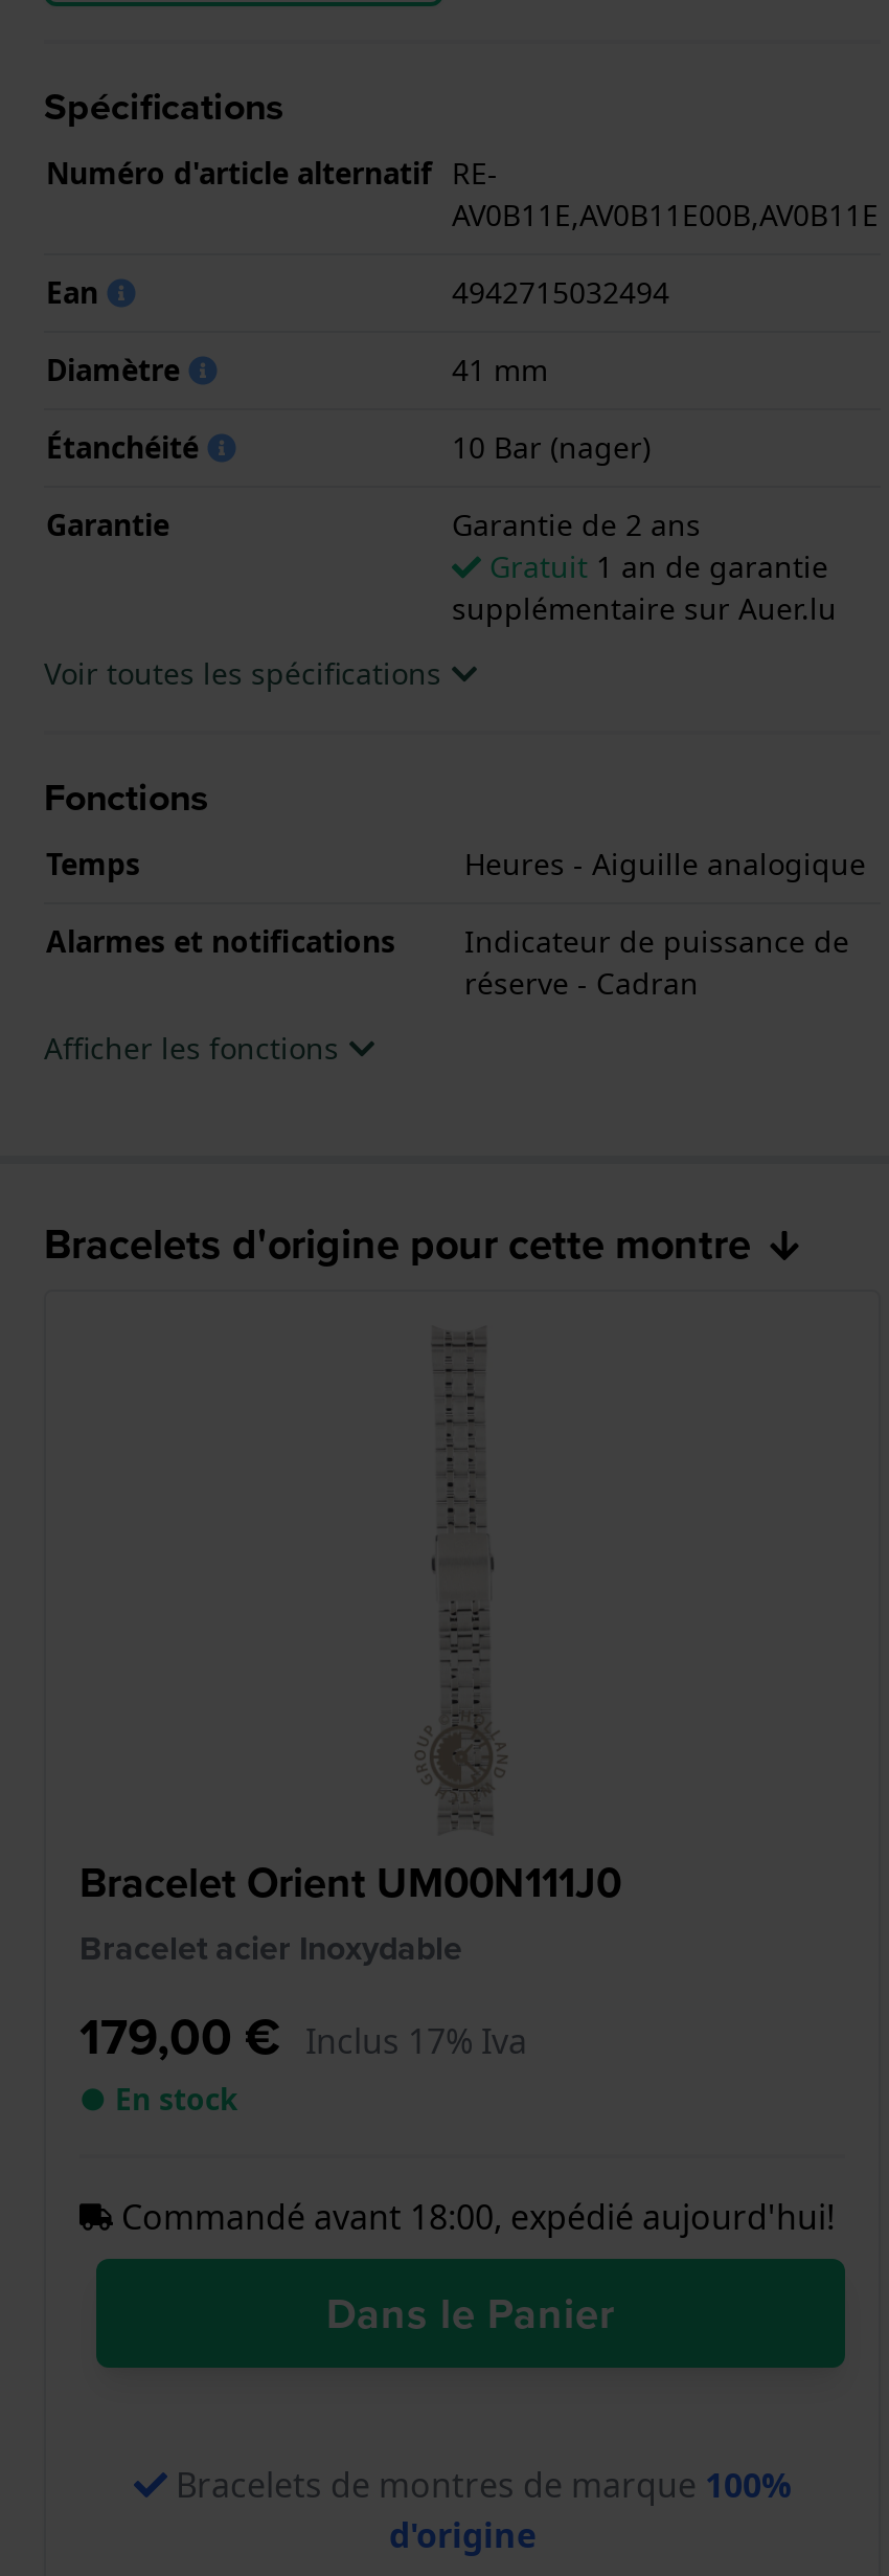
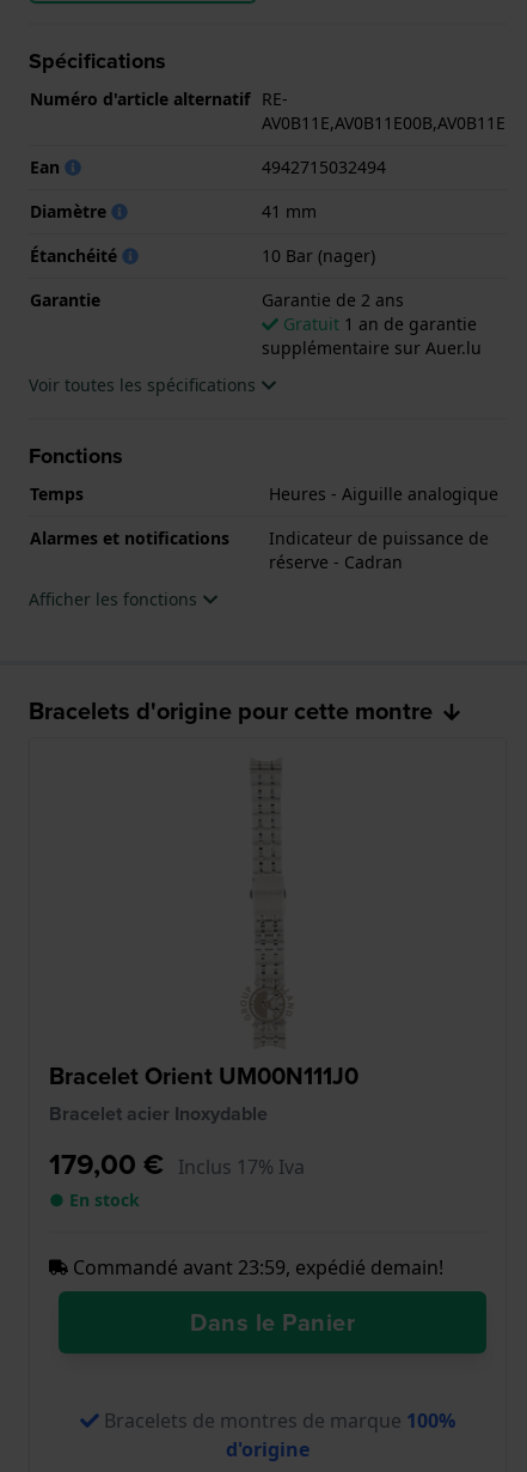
- Commandé avant 18:00, expédié aujourd'hui!
+ Commandé avant 23:59, expédié demain!
